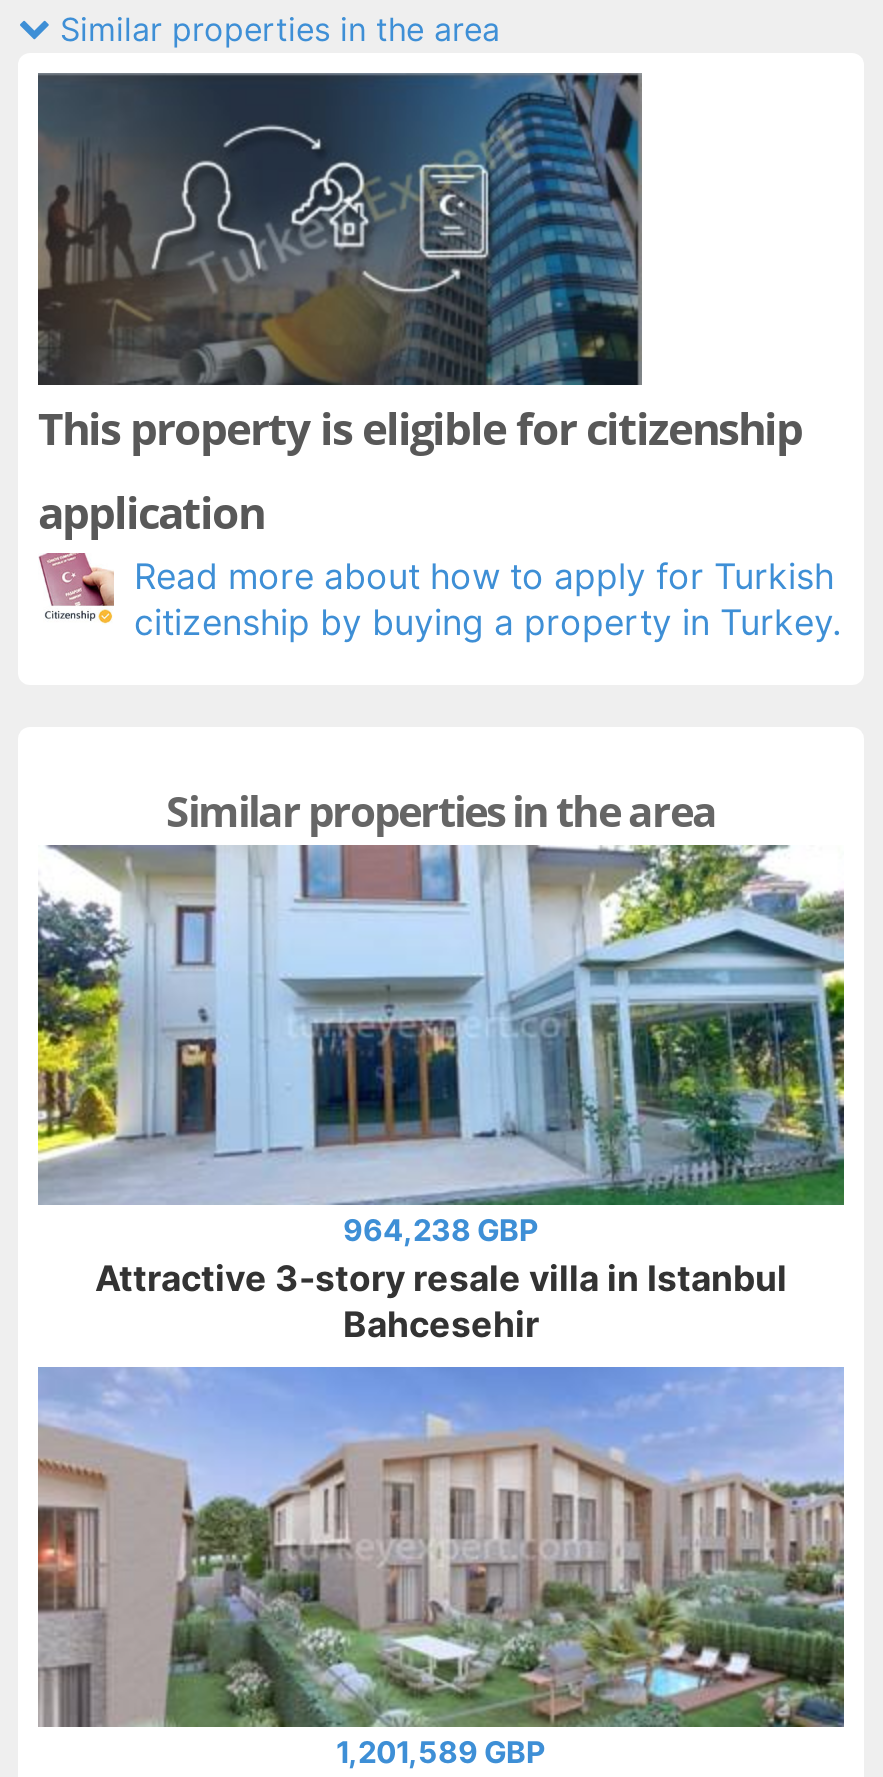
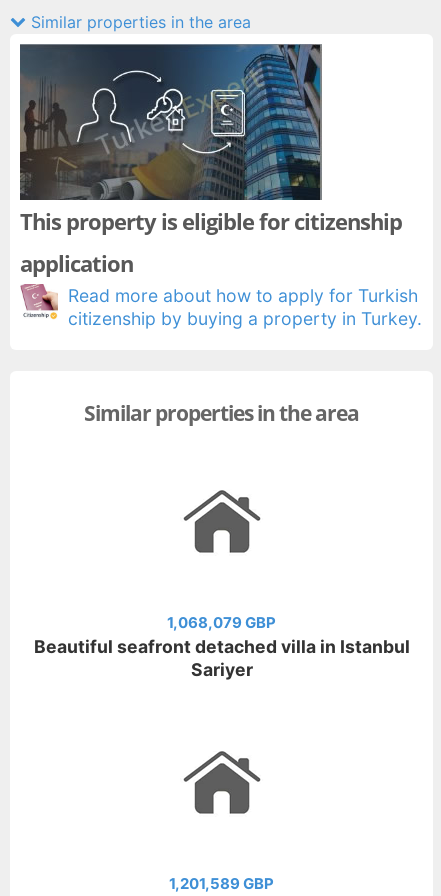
- [image]

- 964,238 GBP
- Attractive 3-story resale villa in Istanbul
- Bahcesehir
+ 1,068,079 GBP
+ Beautiful seafront detached villa in Istanbul
+ Sariyer

- [image]
